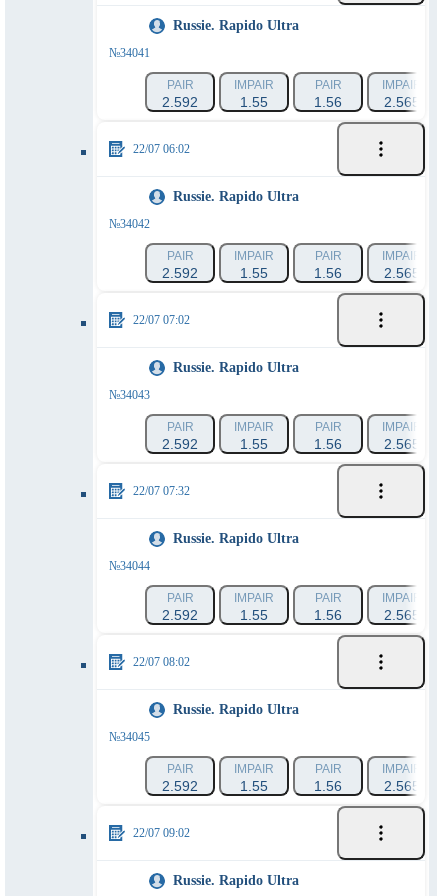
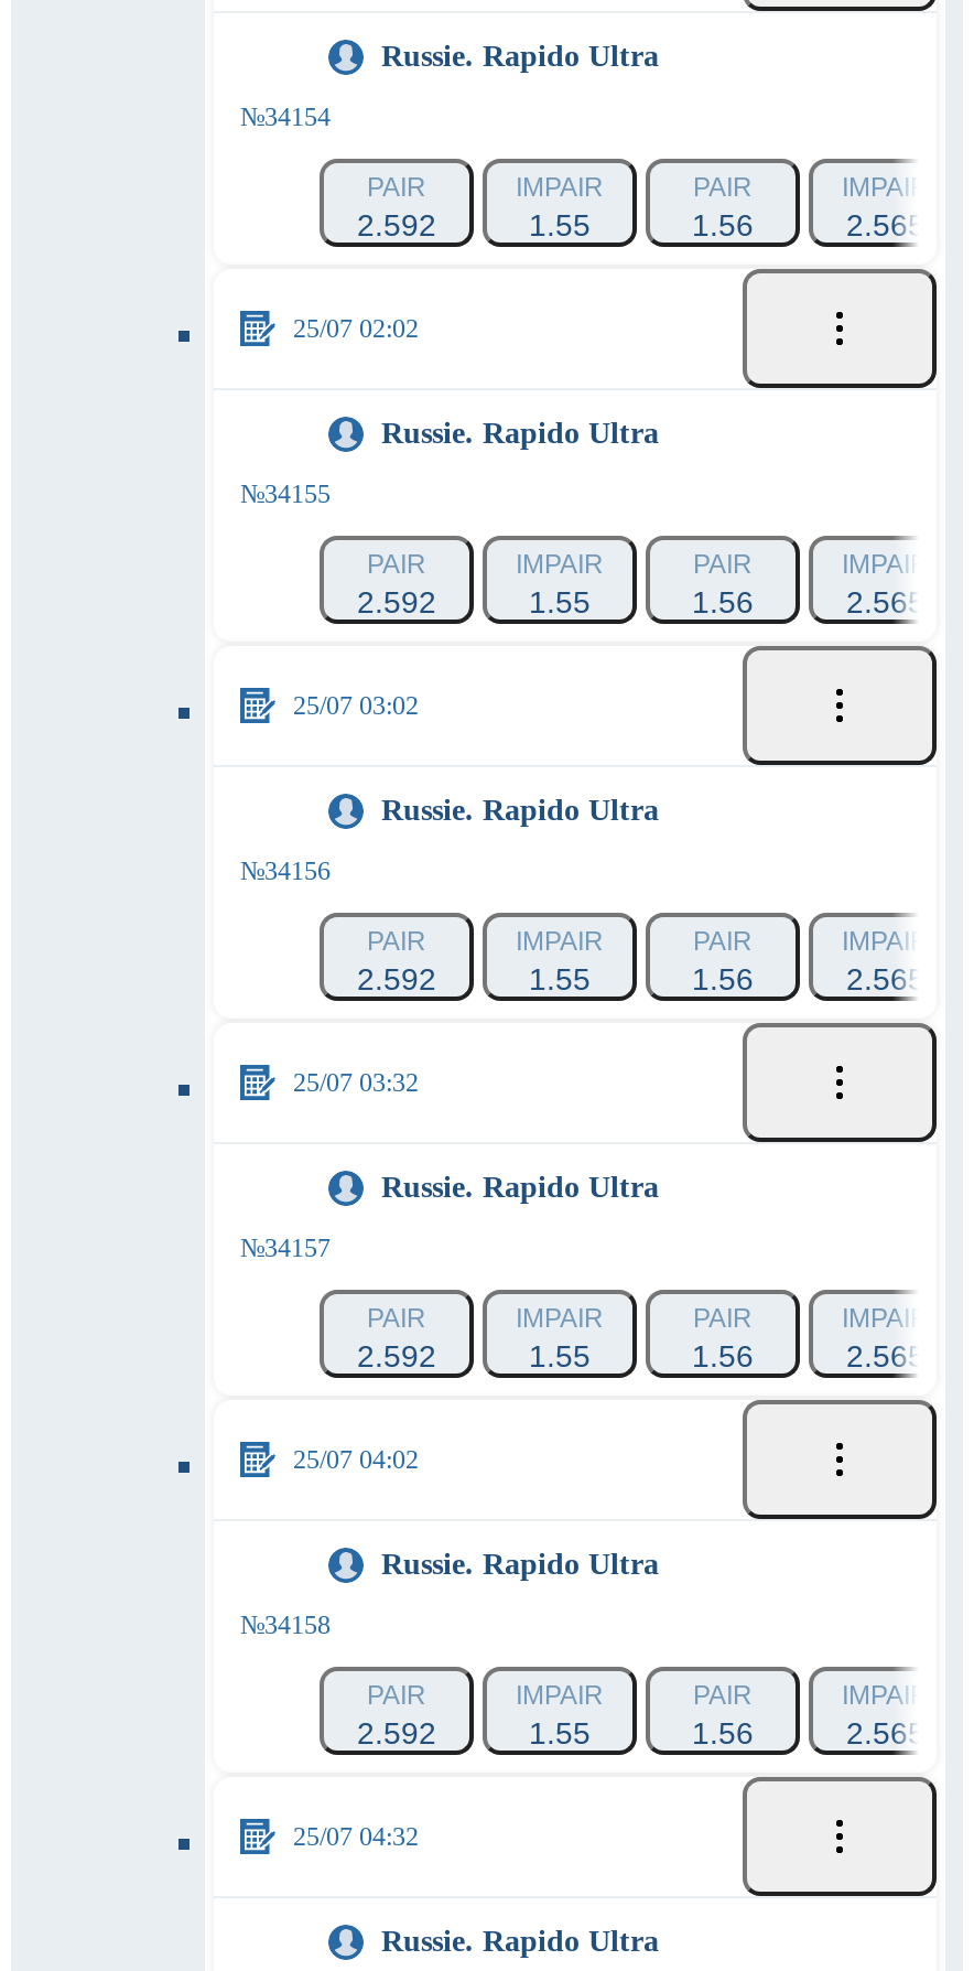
- №34041
+ №34154

- 22/07 06:02
+ 25/07 02:02

- №34042
+ №34155

- 22/07 07:02
+ 25/07 03:02

- №34043
+ №34156

- 22/07 07:32
+ 25/07 03:32

- №34044
+ №34157

- 22/07 08:02
+ 25/07 04:02

- №34045
+ №34158

- 22/07 09:02
+ 25/07 04:32
